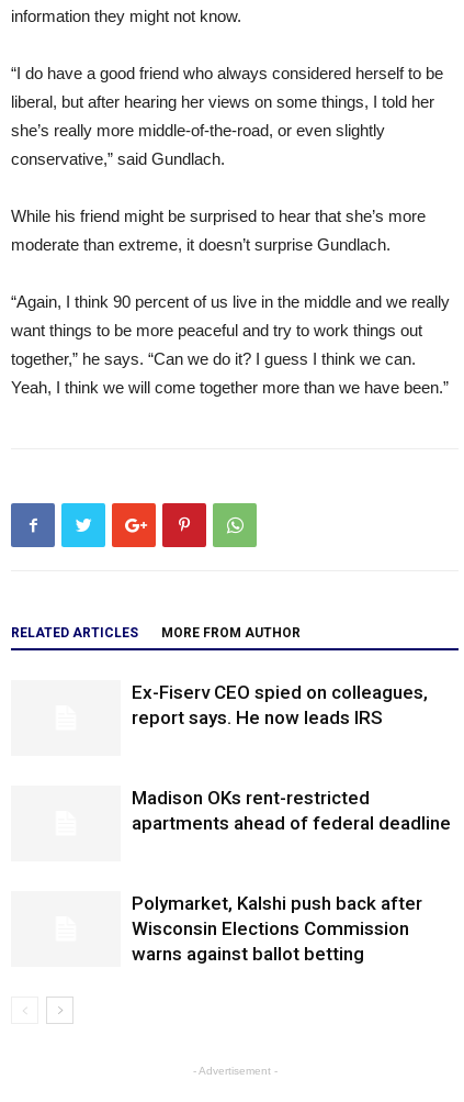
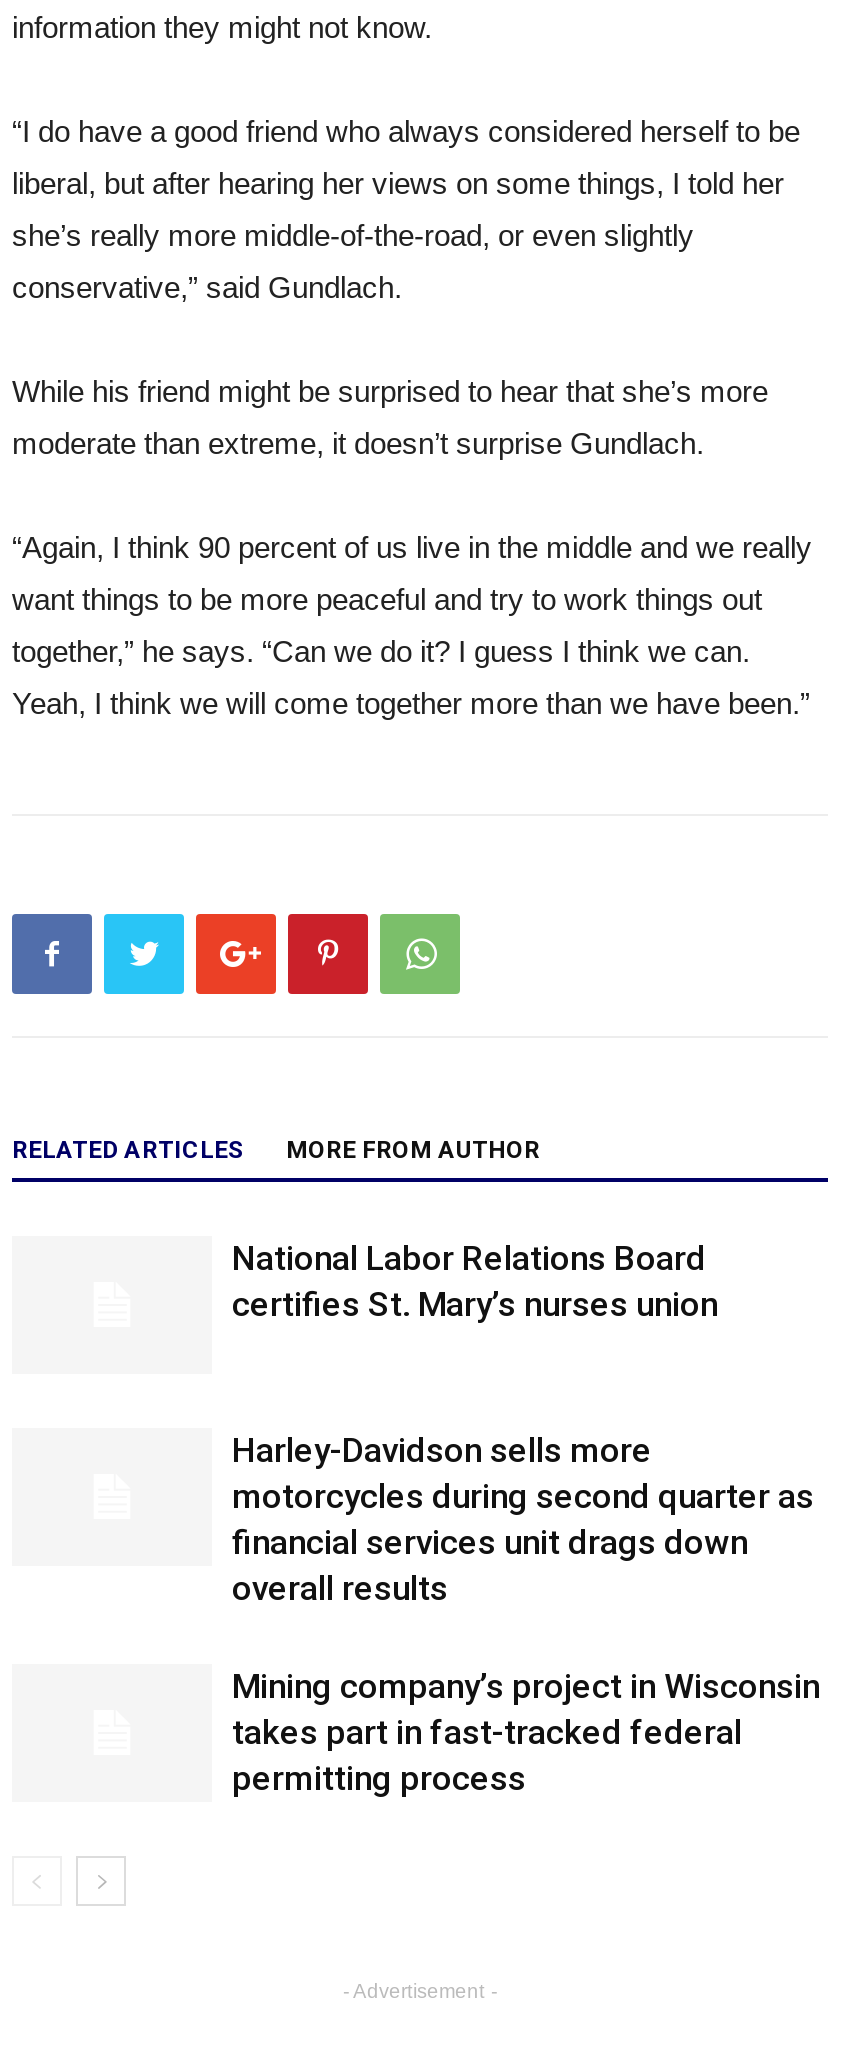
- Ex-Fiserv CEO spied on colleagues,
- report says. He now leads IRS
+ National Labor Relations Board
+ certifies St. Mary’s nurses union

- Madison OKs rent-restricted
- apartments ahead of federal deadline
+ Harley-Davidson sells more
+ motorcycles during second quarter as
+ financial services unit drags down
+ overall results

- Polymarket, Kalshi push back after
- Wisconsin Elections Commission
- warns against ballot betting
+ Mining company’s project in Wisconsin
+ takes part in fast-tracked federal
+ permitting process
